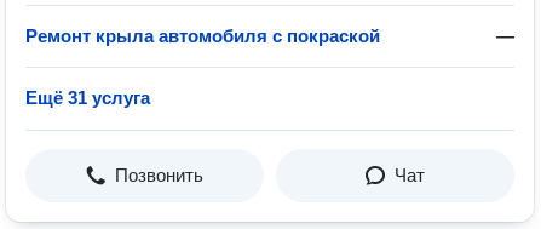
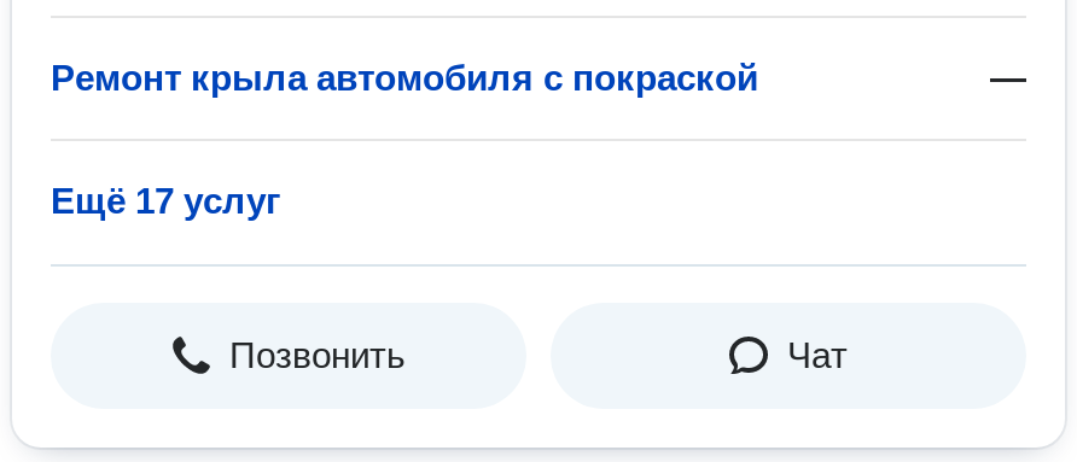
- Ещё 31 услуга
+ Ещё 17 услуг
